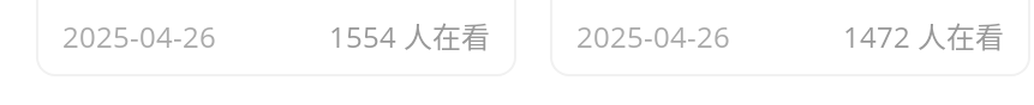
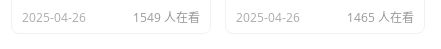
- 1554 人在看
+ 1549 人在看

- 1472 人在看
+ 1465 人在看
